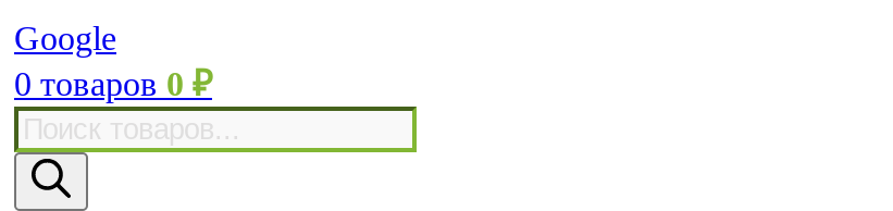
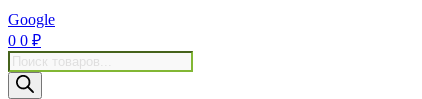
- 0 товаров 0 ₽
+ 0 0 ₽
